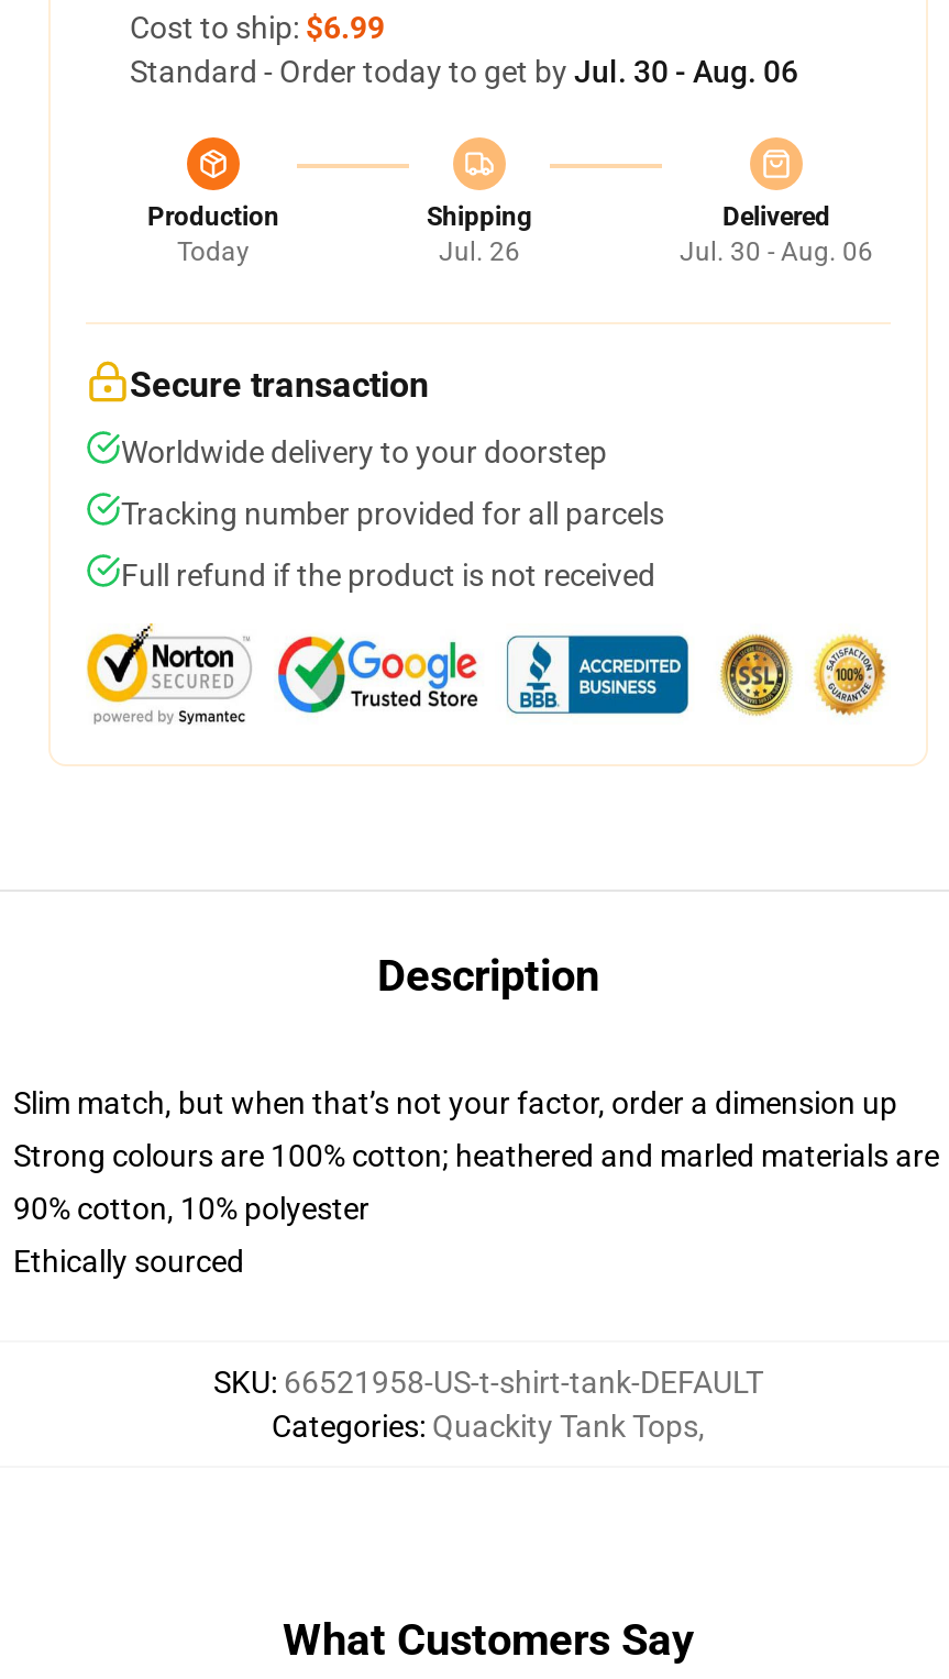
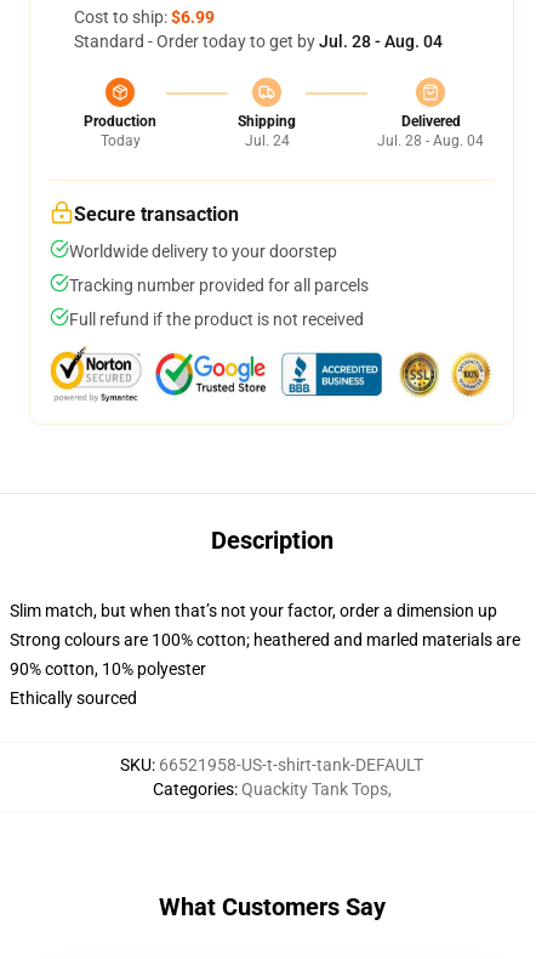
- Standard - Order today to get by Jul. 30 - Aug. 06
+ Standard - Order today to get by Jul. 28 - Aug. 04

- Jul. 26
+ Jul. 24

- Jul. 30 - Aug. 06
+ Jul. 28 - Aug. 04
